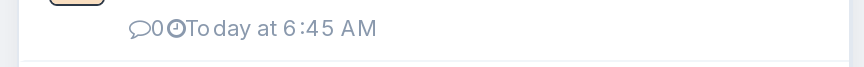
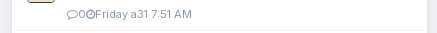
- 0 Today at 6:45 AM
+ 0 Friday a31 7:51 AM
